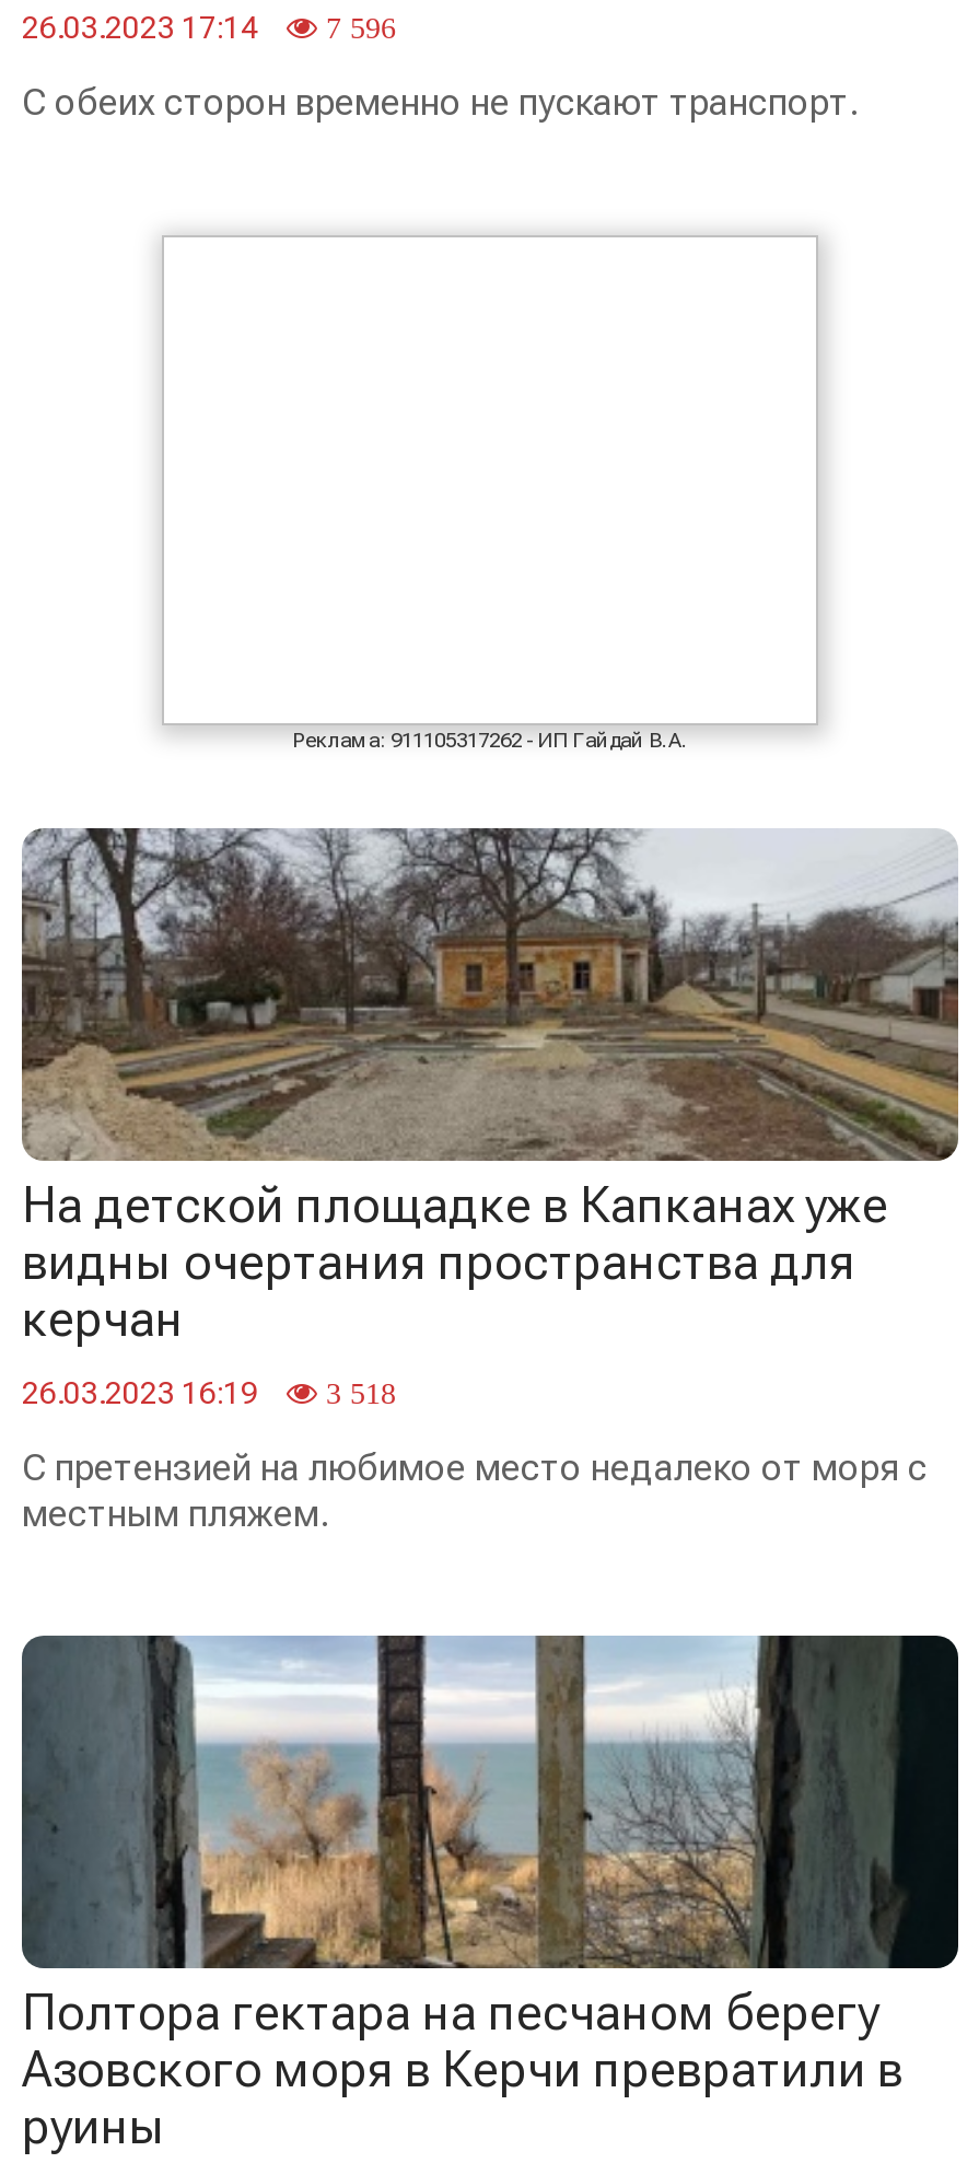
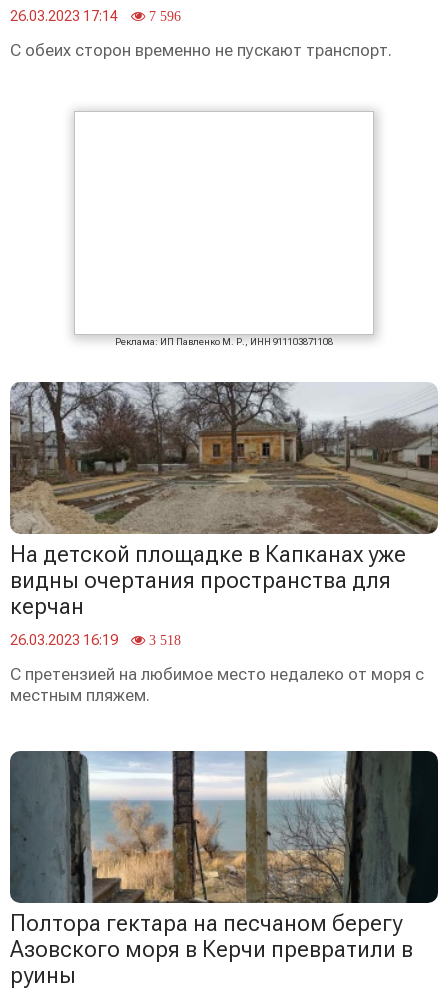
- Реклама: 911105317262 - ИП Гайдай В.А.
+ Реклама: ИП Павленко М. Р., ИНН 911103871108
